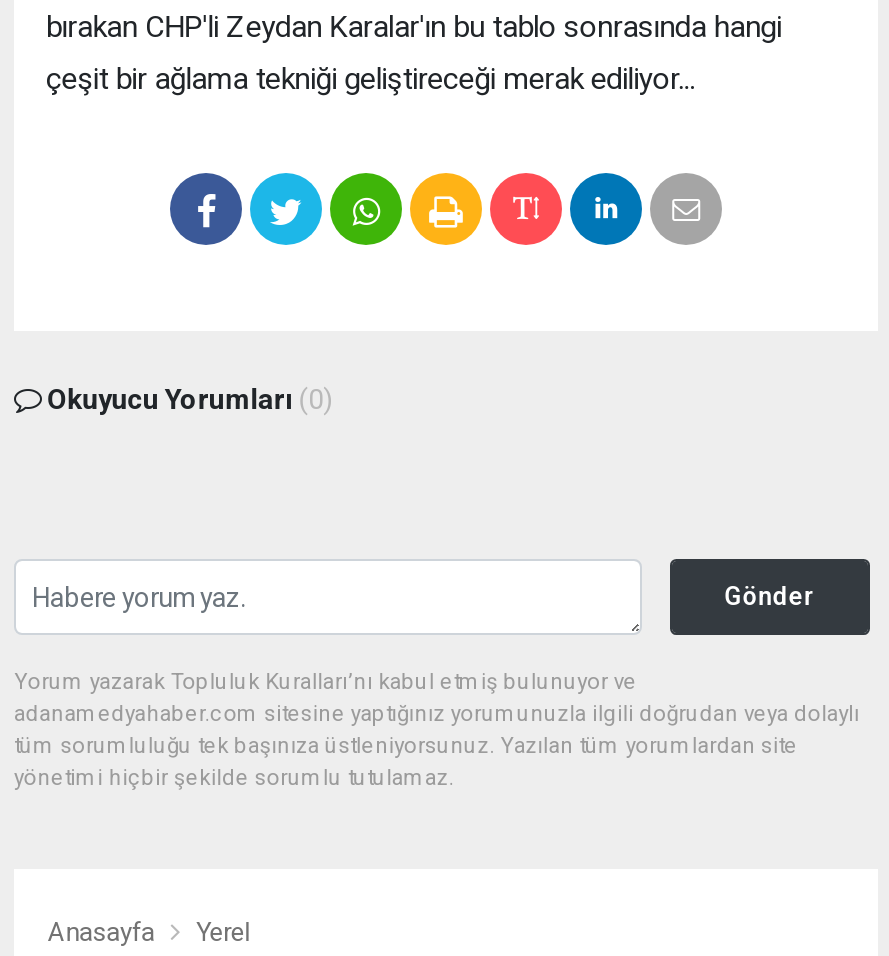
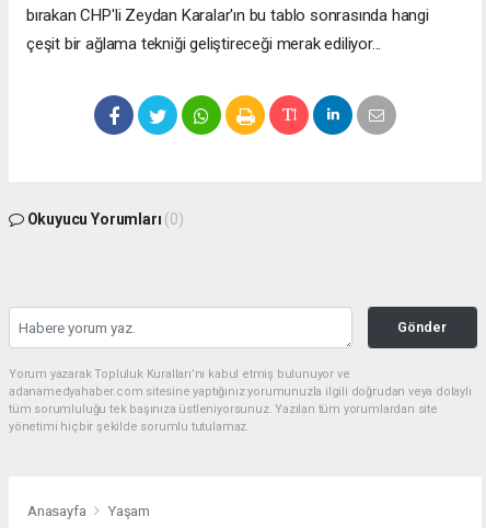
- Yerel
+ Yaşam
